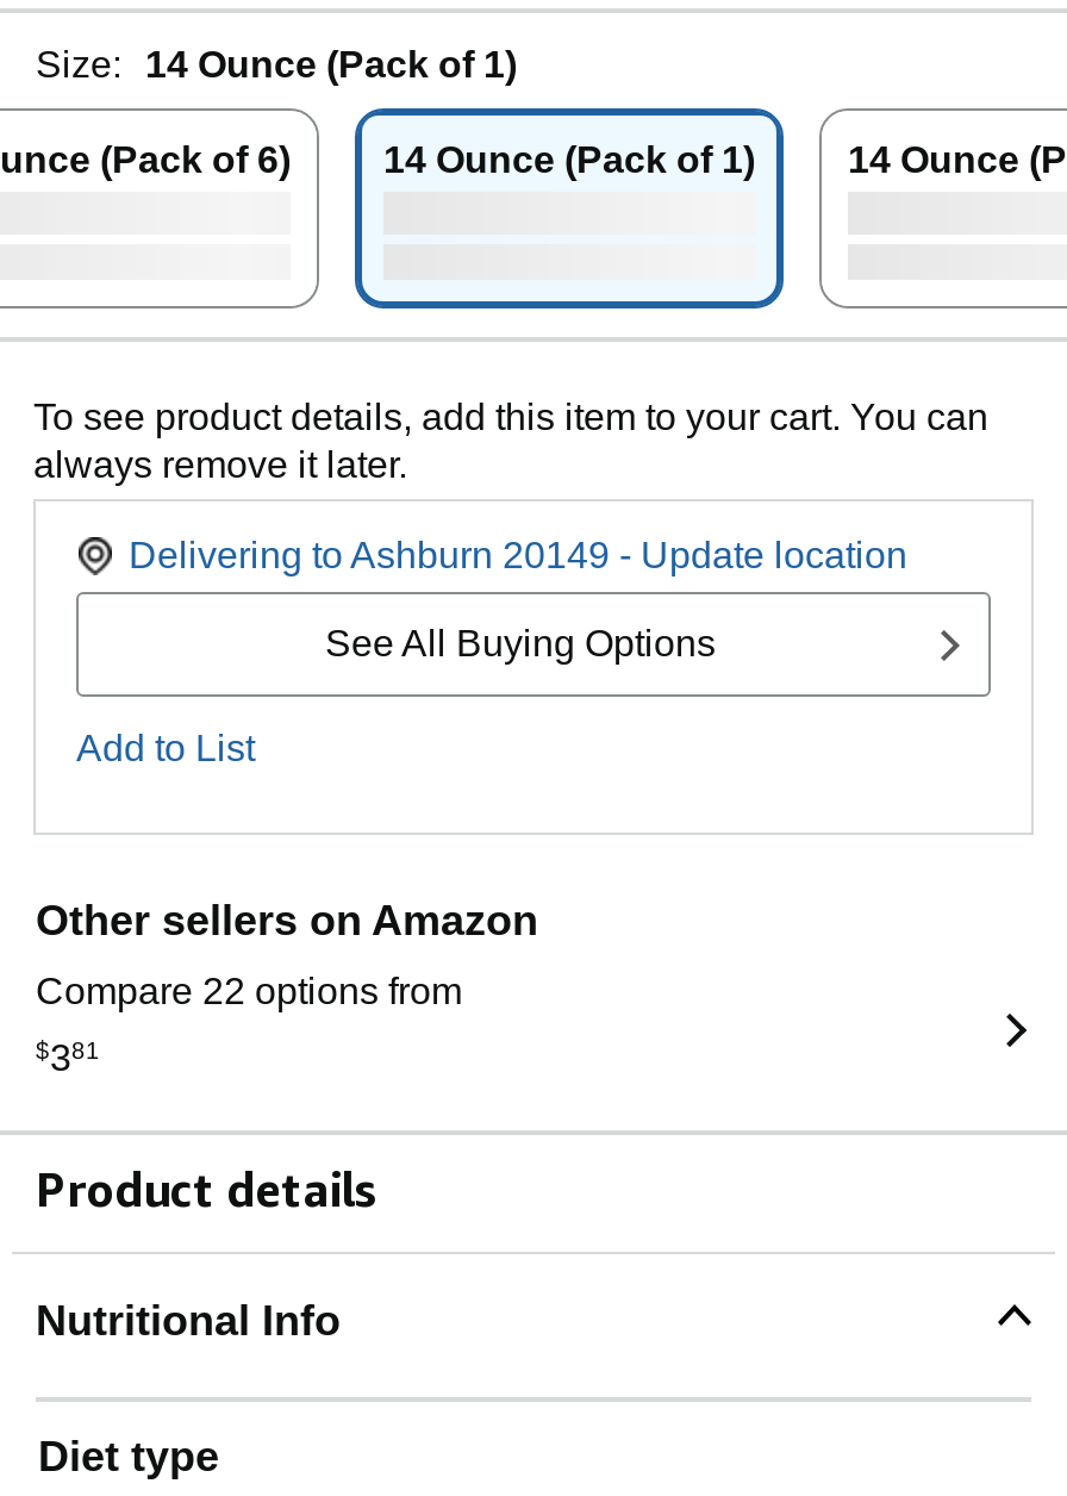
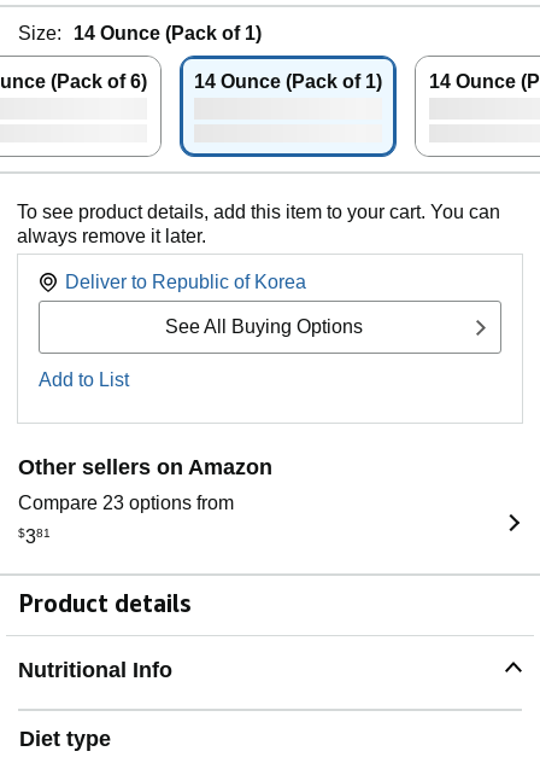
- Delivering to Ashburn 20149 - Update location
+ Deliver to Republic of Korea

- Compare 22 options from
+ Compare 23 options from
